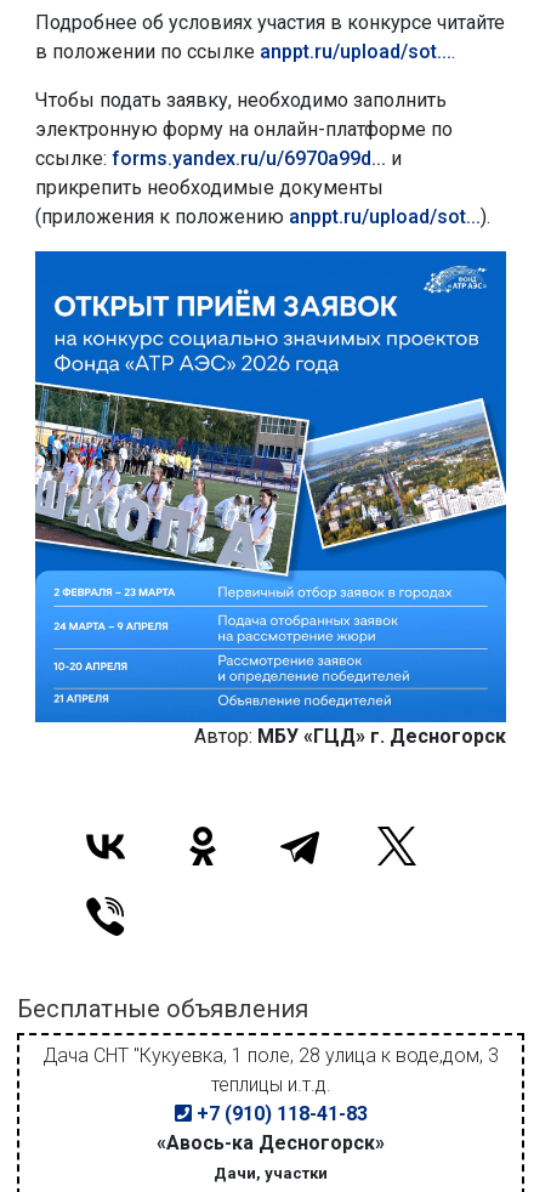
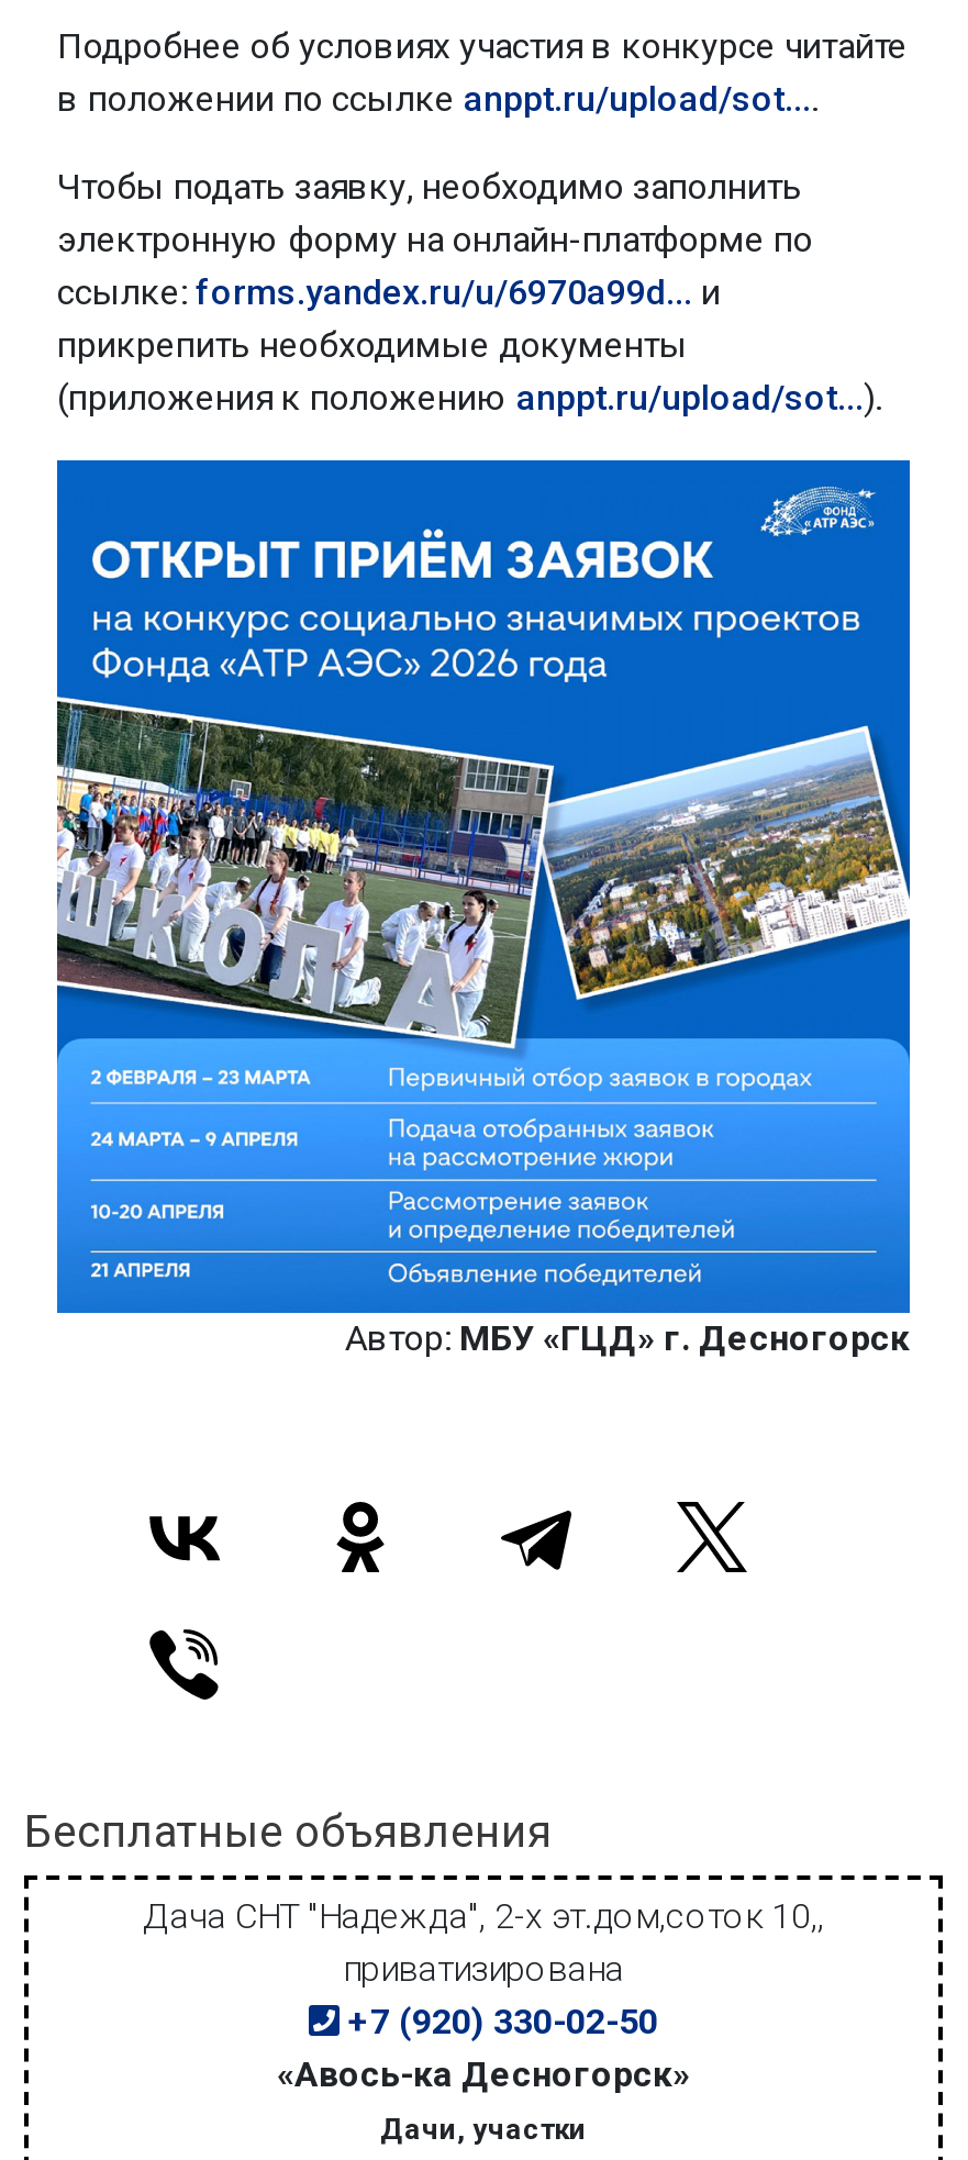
- Дача СНТ "Кукуевка, 1 поле, 28 улица к воде,дом, 3
- теплицы и.т.д.
- +7 (910) 118-41-83
+ Дача СНТ "Надежда", 2-х эт.дом,соток 10,,
+ приватизирована
+ +7 (920) 330-02-50
